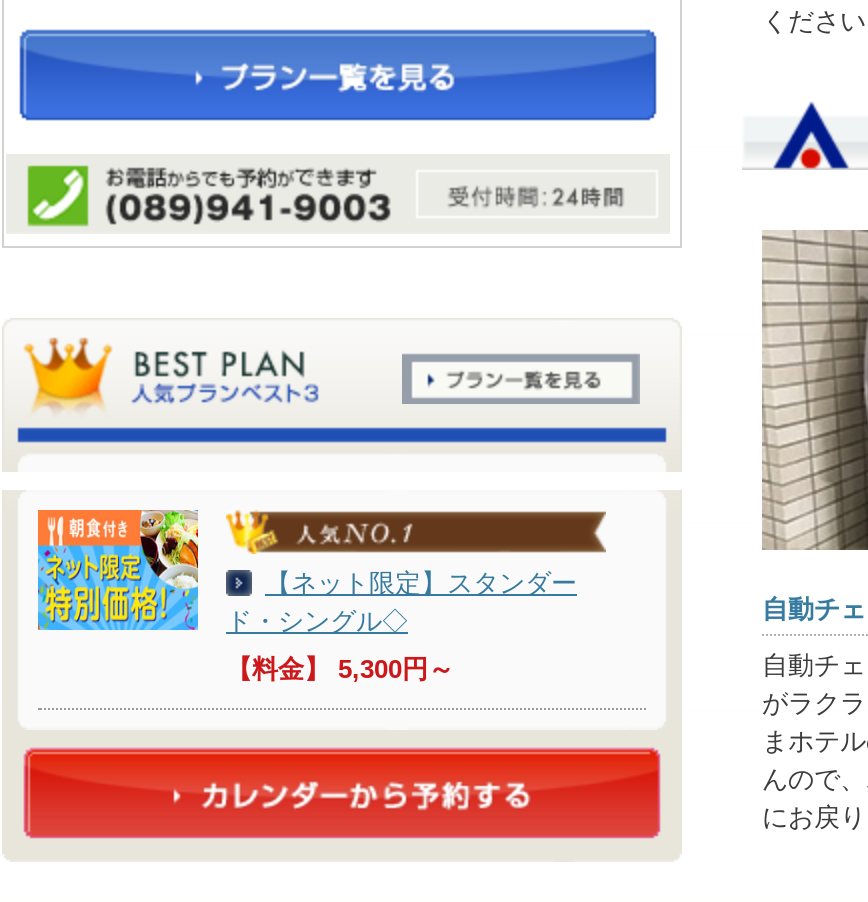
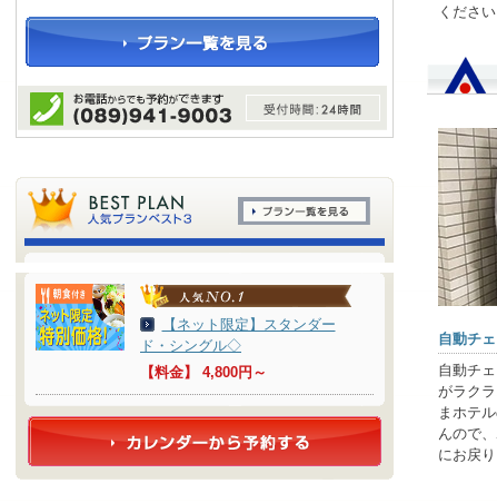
- 【料金】 5,300円～
+ 【料金】 4,800円～
